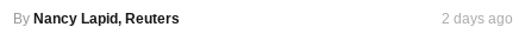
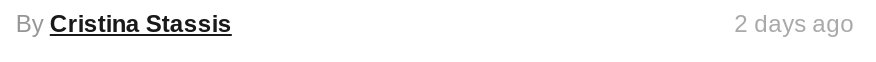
- By Nancy Lapid, Reuters
+ By Cristina Stassis
